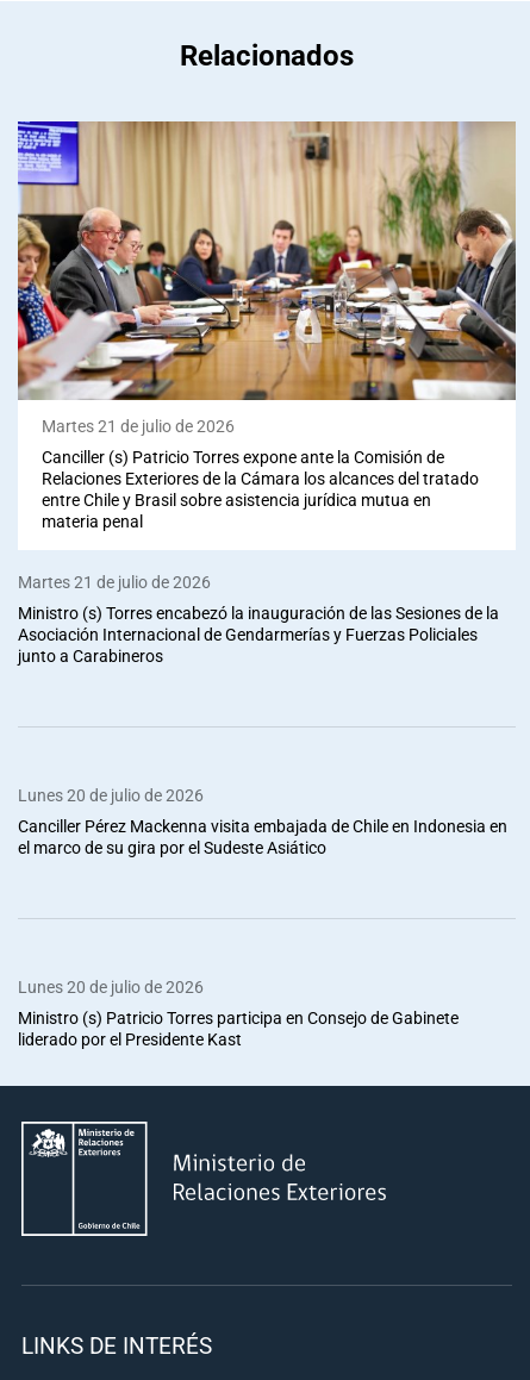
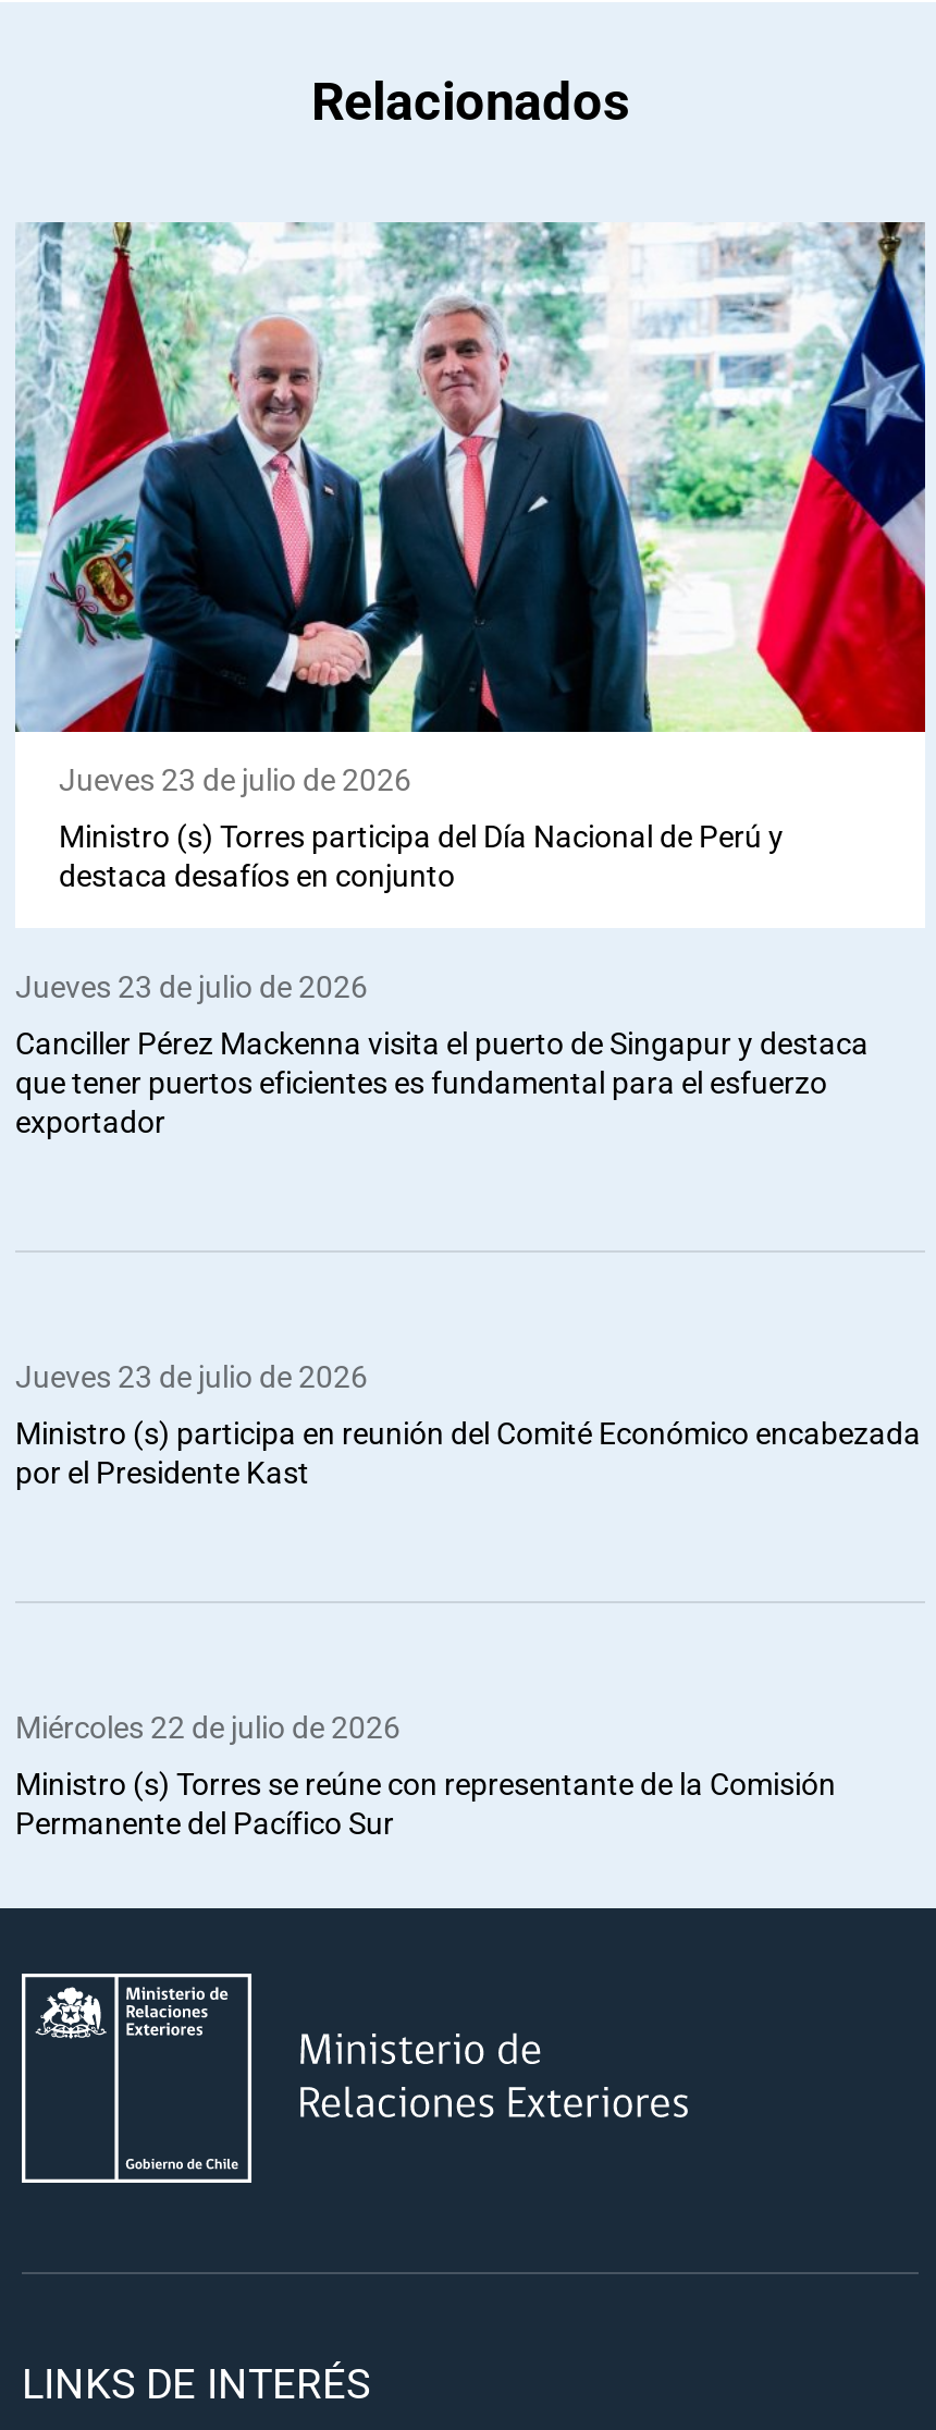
- [image]
- Martes 21 de julio de 2026
- Canciller (s) Patricio Torres expone ante la Comisión de
- Relaciones Exteriores de la Cámara los alcances del tratado
- entre Chile y Brasil sobre asistencia jurídica mutua en
- materia penal
+ [image]
+ Jueves 23 de julio de 2026
+ Ministro (s) Torres participa del Día Nacional de Perú y
+ destaca desafíos en conjunto

- Martes 21 de julio de 2026
- Ministro (s) Torres encabezó la inauguración de las Sesiones de la
- Asociación Internacional de Gendarmerías y Fuerzas Policiales
- junto a Carabineros
+ Jueves 23 de julio de 2026
+ Canciller Pérez Mackenna visita el puerto de Singapur y destaca
+ que tener puertos eficientes es fundamental para el esfuerzo
+ exportador

- Lunes 20 de julio de 2026
- Canciller Pérez Mackenna visita embajada de Chile en Indonesia en
- el marco de su gira por el Sudeste Asiático
+ Jueves 23 de julio de 2026
+ Ministro (s) participa en reunión del Comité Económico encabezada
+ por el Presidente Kast

- Lunes 20 de julio de 2026
- Ministro (s) Patricio Torres participa en Consejo de Gabinete
- liderado por el Presidente Kast
+ Miércoles 22 de julio de 2026
+ Ministro (s) Torres se reúne con representante de la Comisión
+ Permanente del Pacífico Sur
